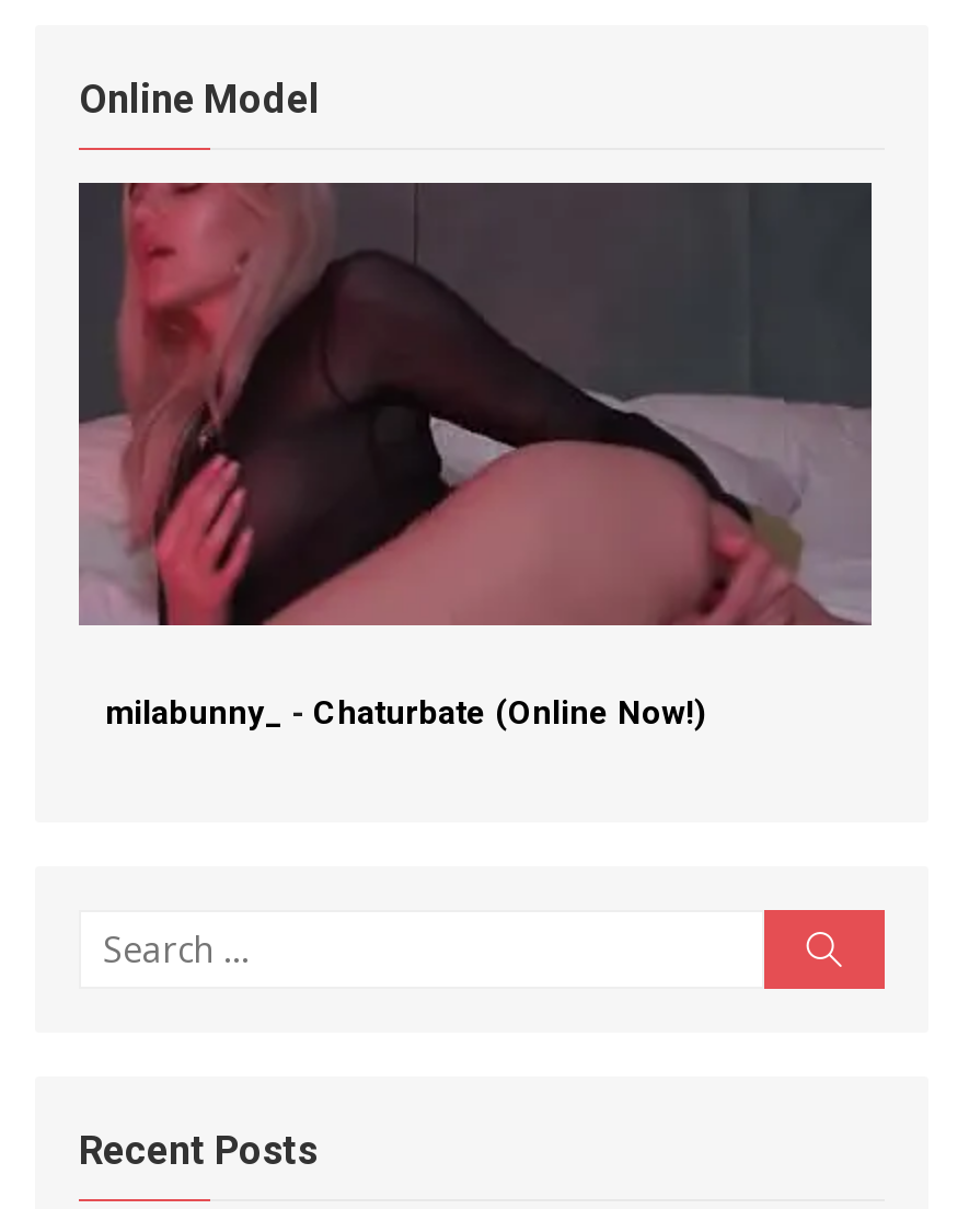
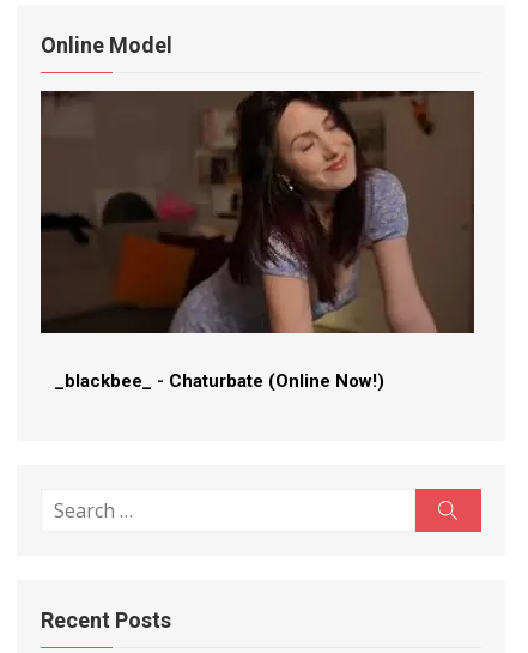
- [image]
- milabunny_ - Chaturbate (Online Now!)
+ [image]
+ _blackbee_ - Chaturbate (Online Now!)
